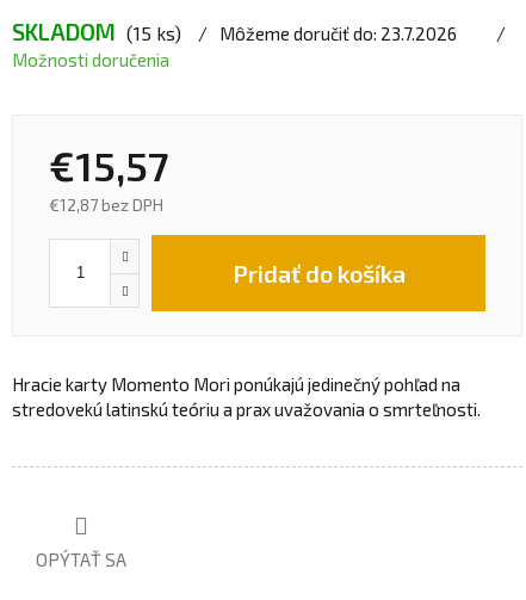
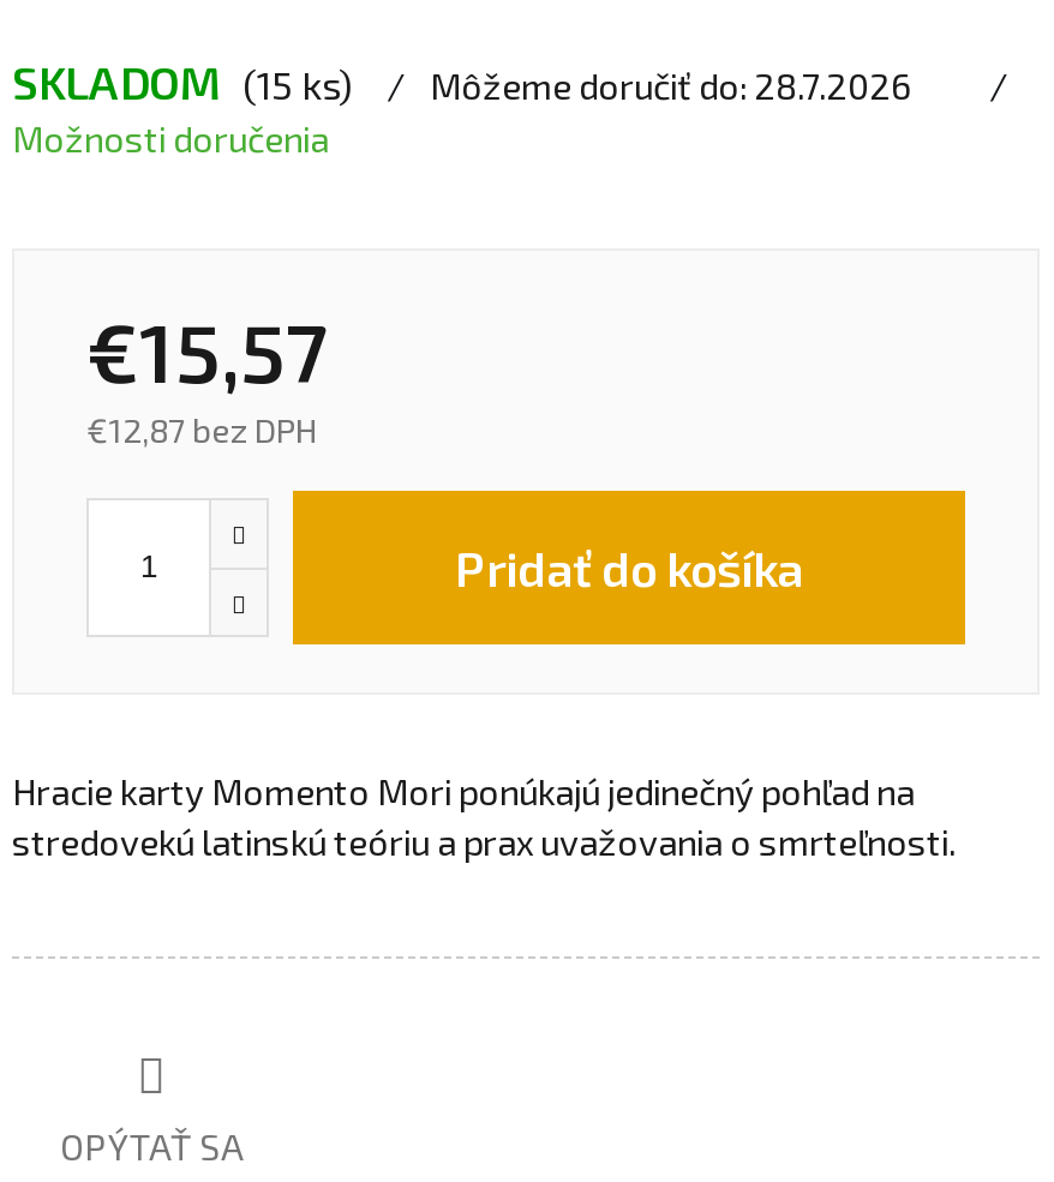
- Môžeme doručiť do: 23.7.2026
+ Môžeme doručiť do: 28.7.2026
